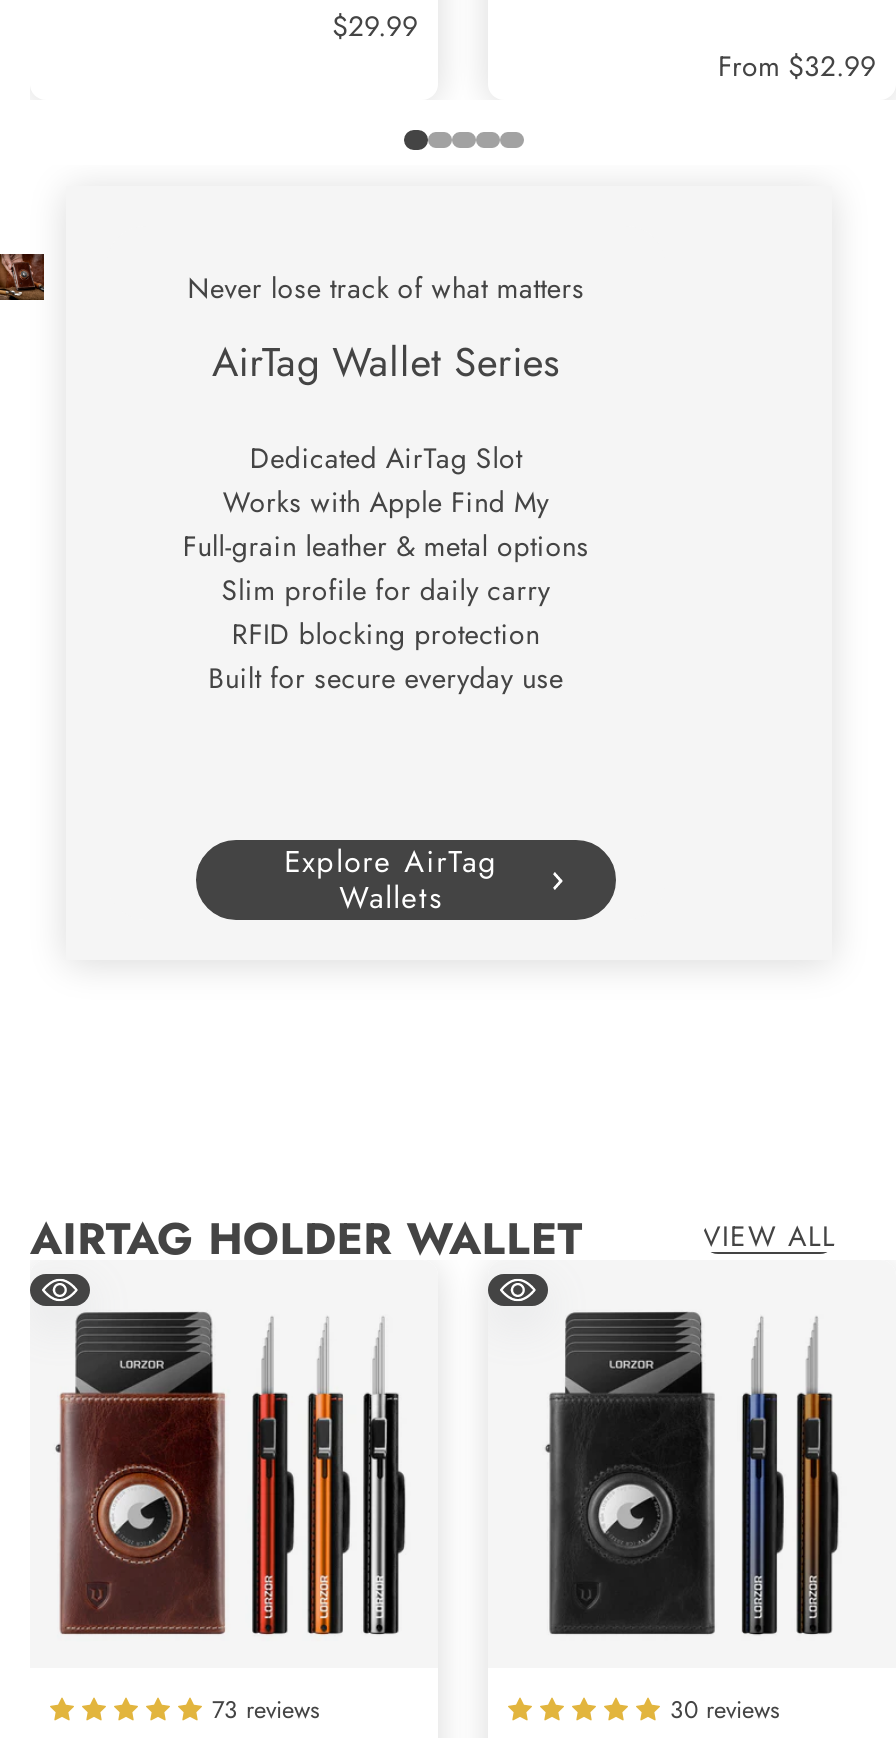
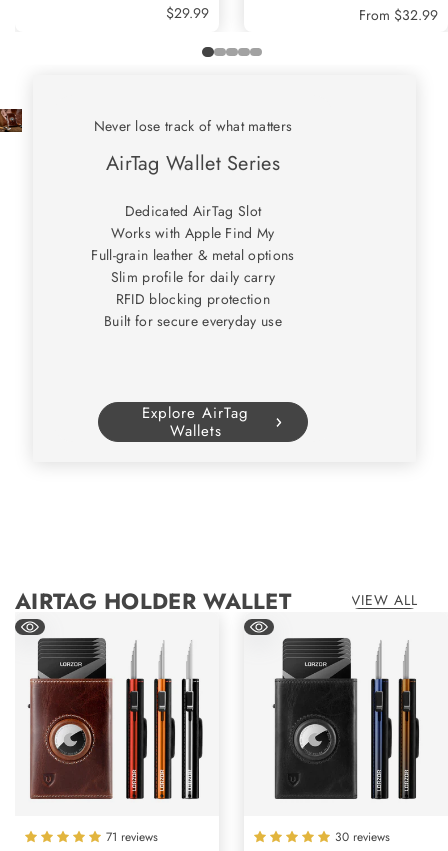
- 73 reviews
+ 71 reviews
